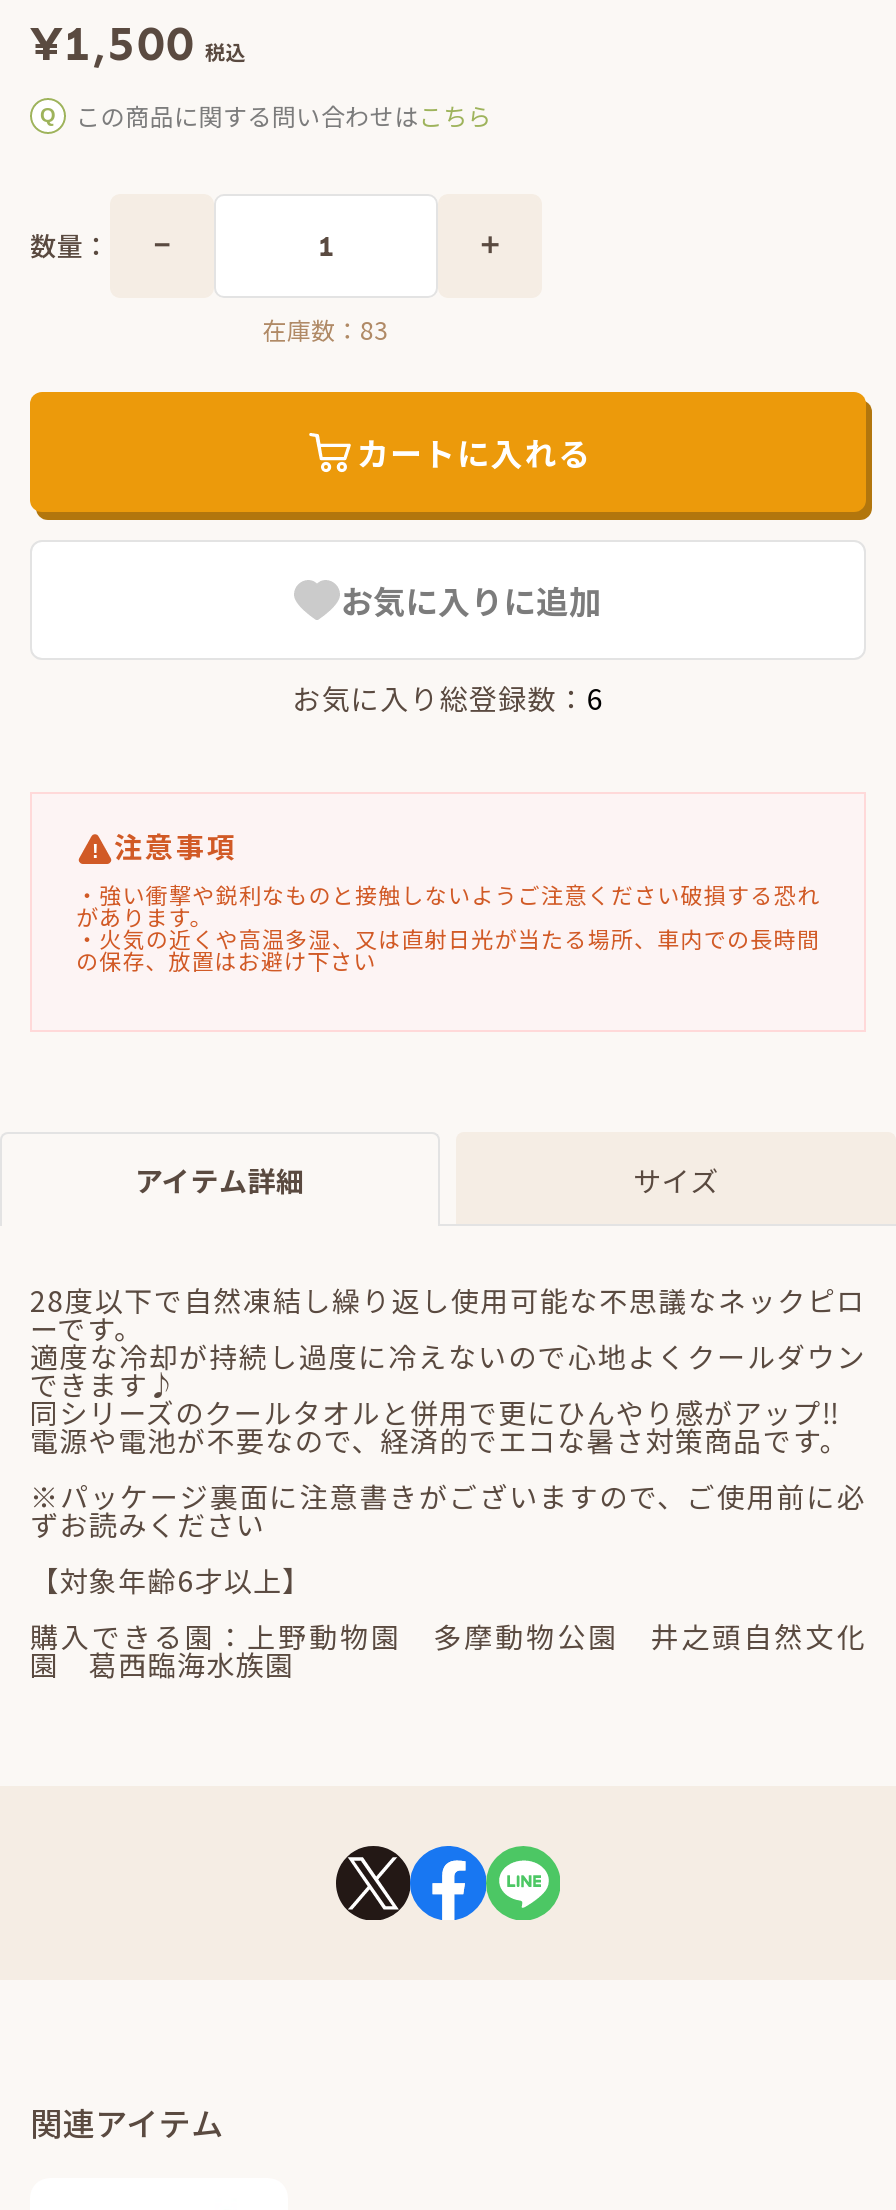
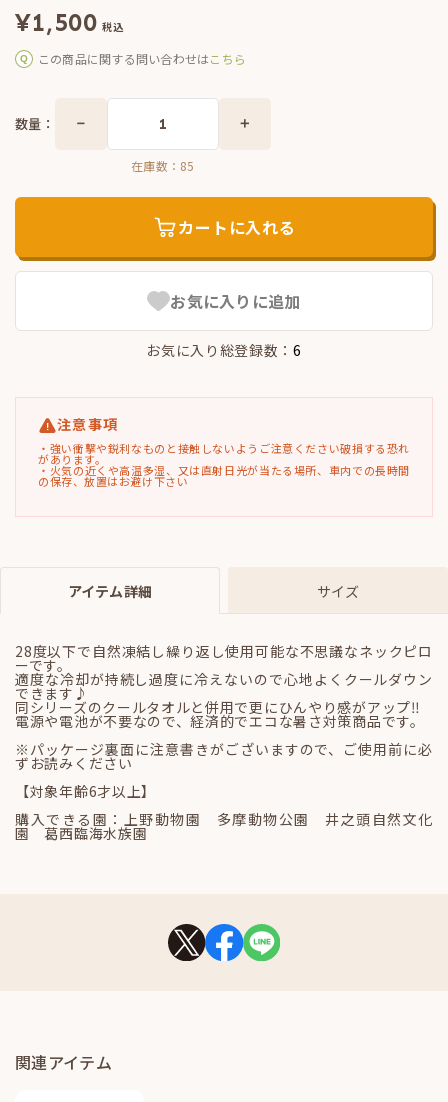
- 在庫数：83
+ 在庫数：85
